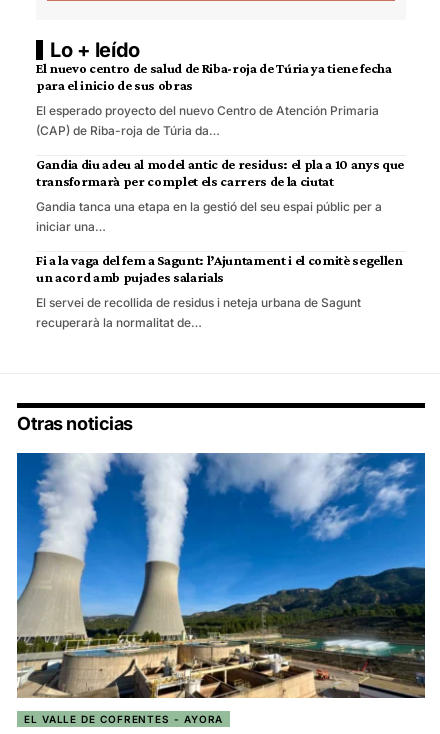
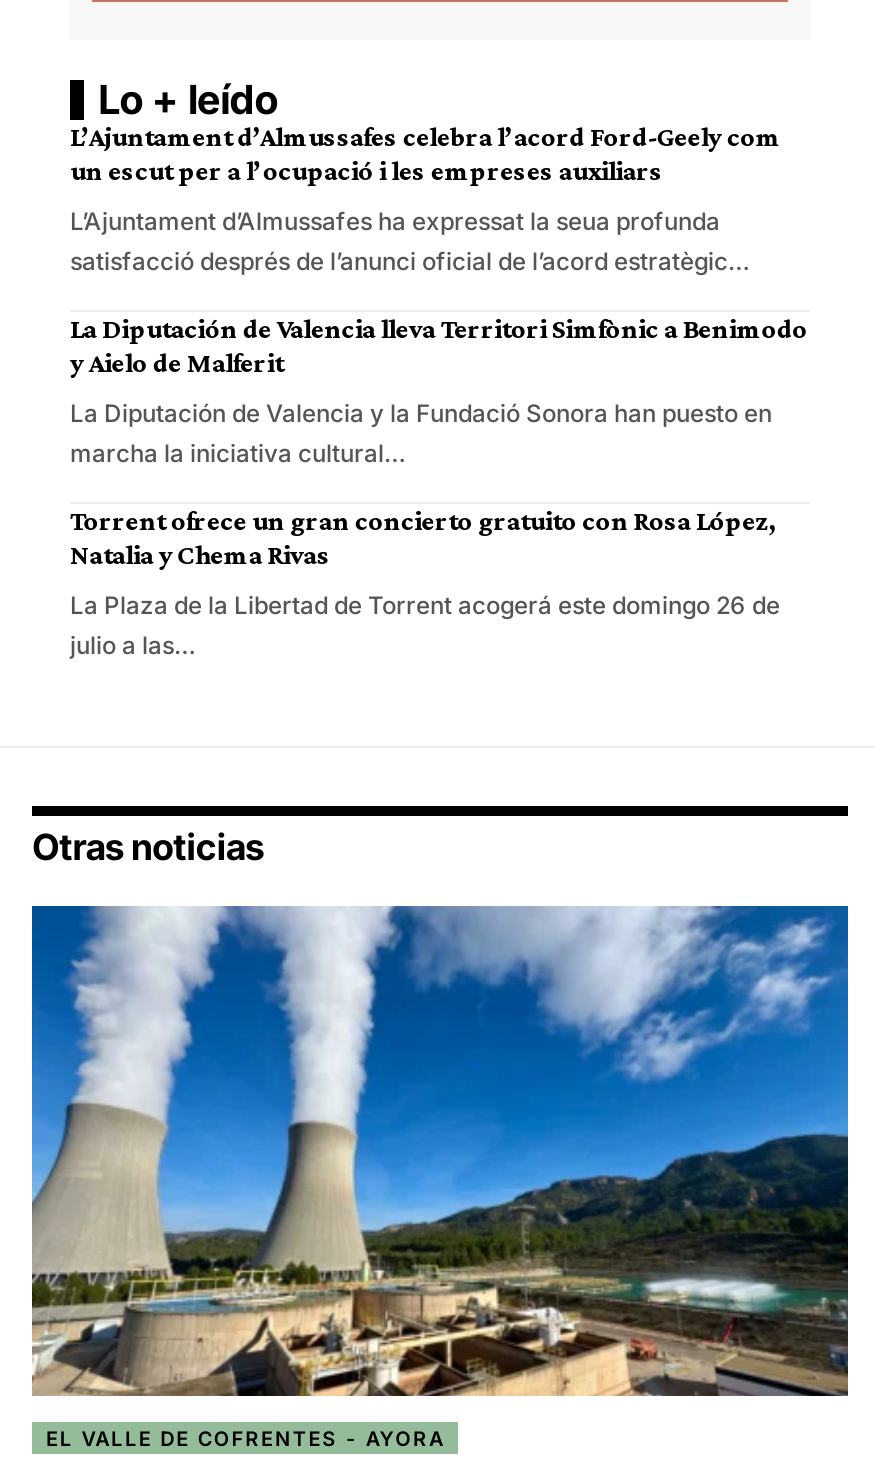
- El nuevo centro de salud de Riba-roja de Túria ya tiene fecha
- para el inicio de sus obras
+ L’Ajuntament d’Almussafes celebra l’acord Ford-Geely com
+ un escut per a l’ocupació i les empreses auxiliars

- El esperado proyecto del nuevo Centro de Atención Primaria
- (CAP) de Riba-roja de Túria da…
+ L’Ajuntament d’Almussafes ha expressat la seua profunda
+ satisfacció després de l’anunci oficial de l’acord estratègic…

- Gandia diu adeu al model antic de residus: el pla a 10 anys que
- transformarà per complet els carrers de la ciutat
+ La Diputación de Valencia lleva Territori Simfònic a Benimodo
+ y Aielo de Malferit

- Gandia tanca una etapa en la gestió del seu espai públic per a
- iniciar una…
+ La Diputación de Valencia y la Fundació Sonora han puesto en
+ marcha la iniciativa cultural…

- Fi a la vaga del fem a Sagunt: l’Ajuntament i el comitè segellen
- un acord amb pujades salarials
+ Torrent ofrece un gran concierto gratuito con Rosa López,
+ Natalia y Chema Rivas

- El servei de recollida de residus i neteja urbana de Sagunt
- recuperarà la normalitat de…
+ La Plaza de la Libertad de Torrent acogerá este domingo 26 de
+ julio a las…
